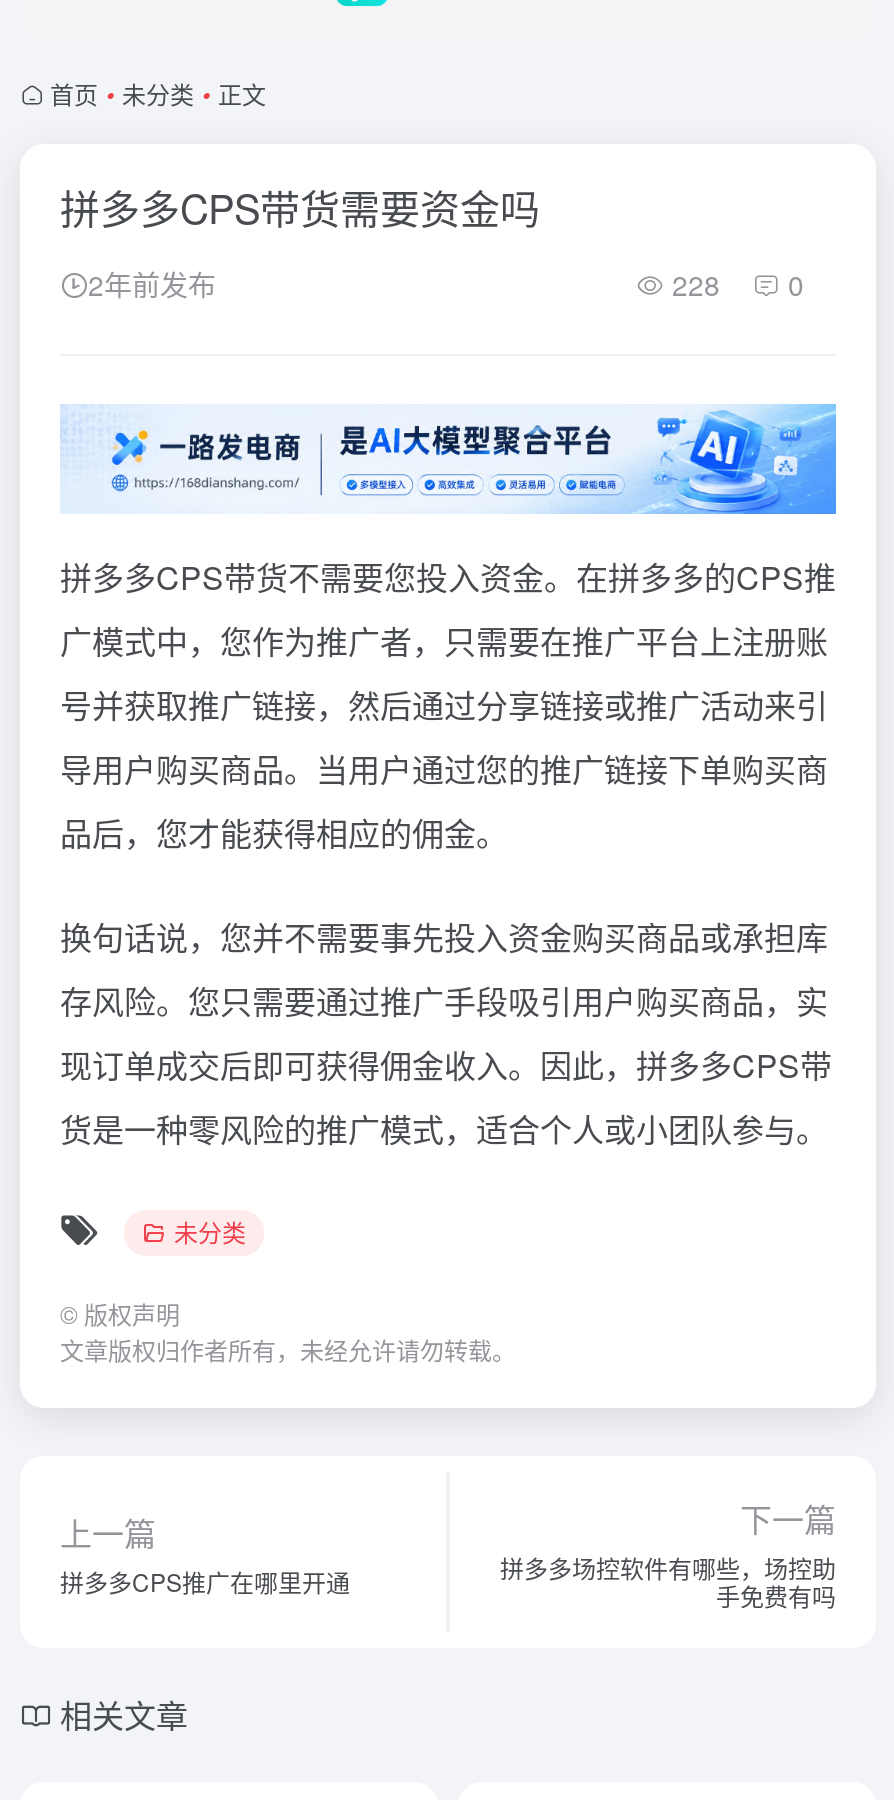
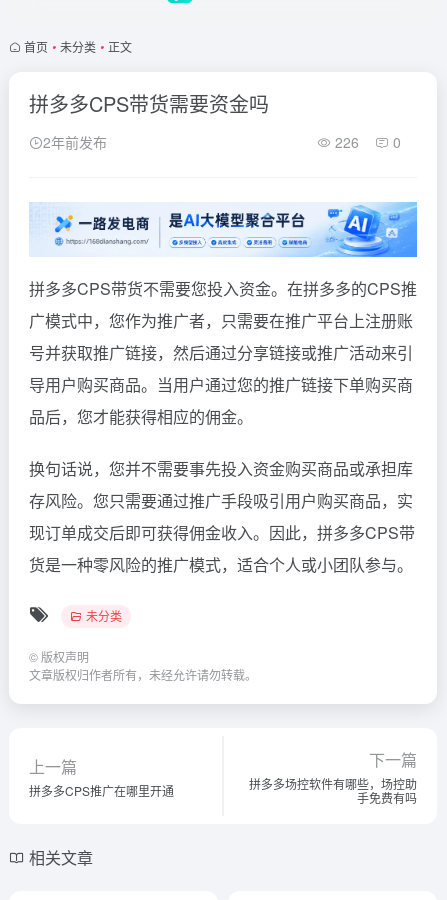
- 228 0
+ 226 0
